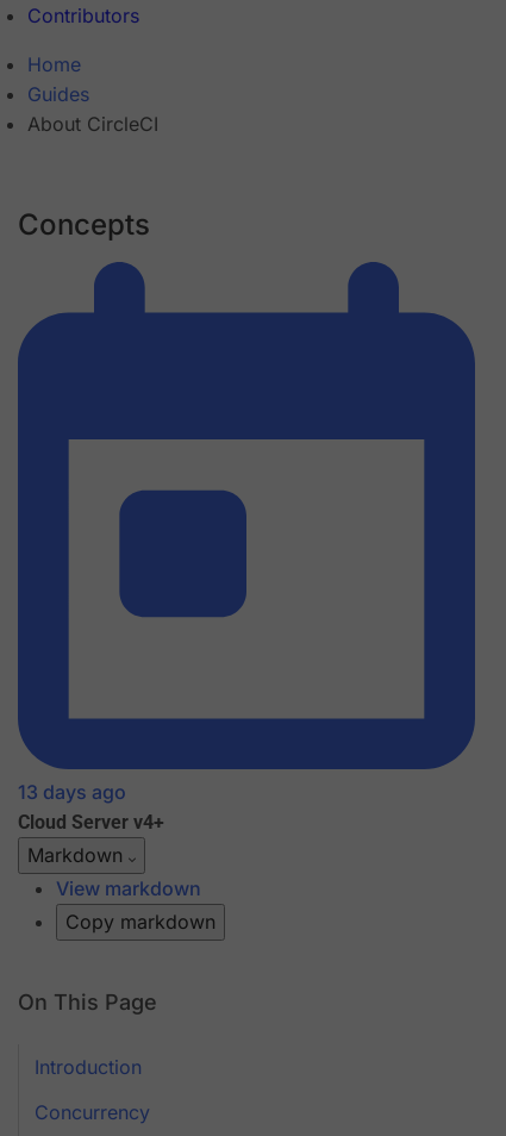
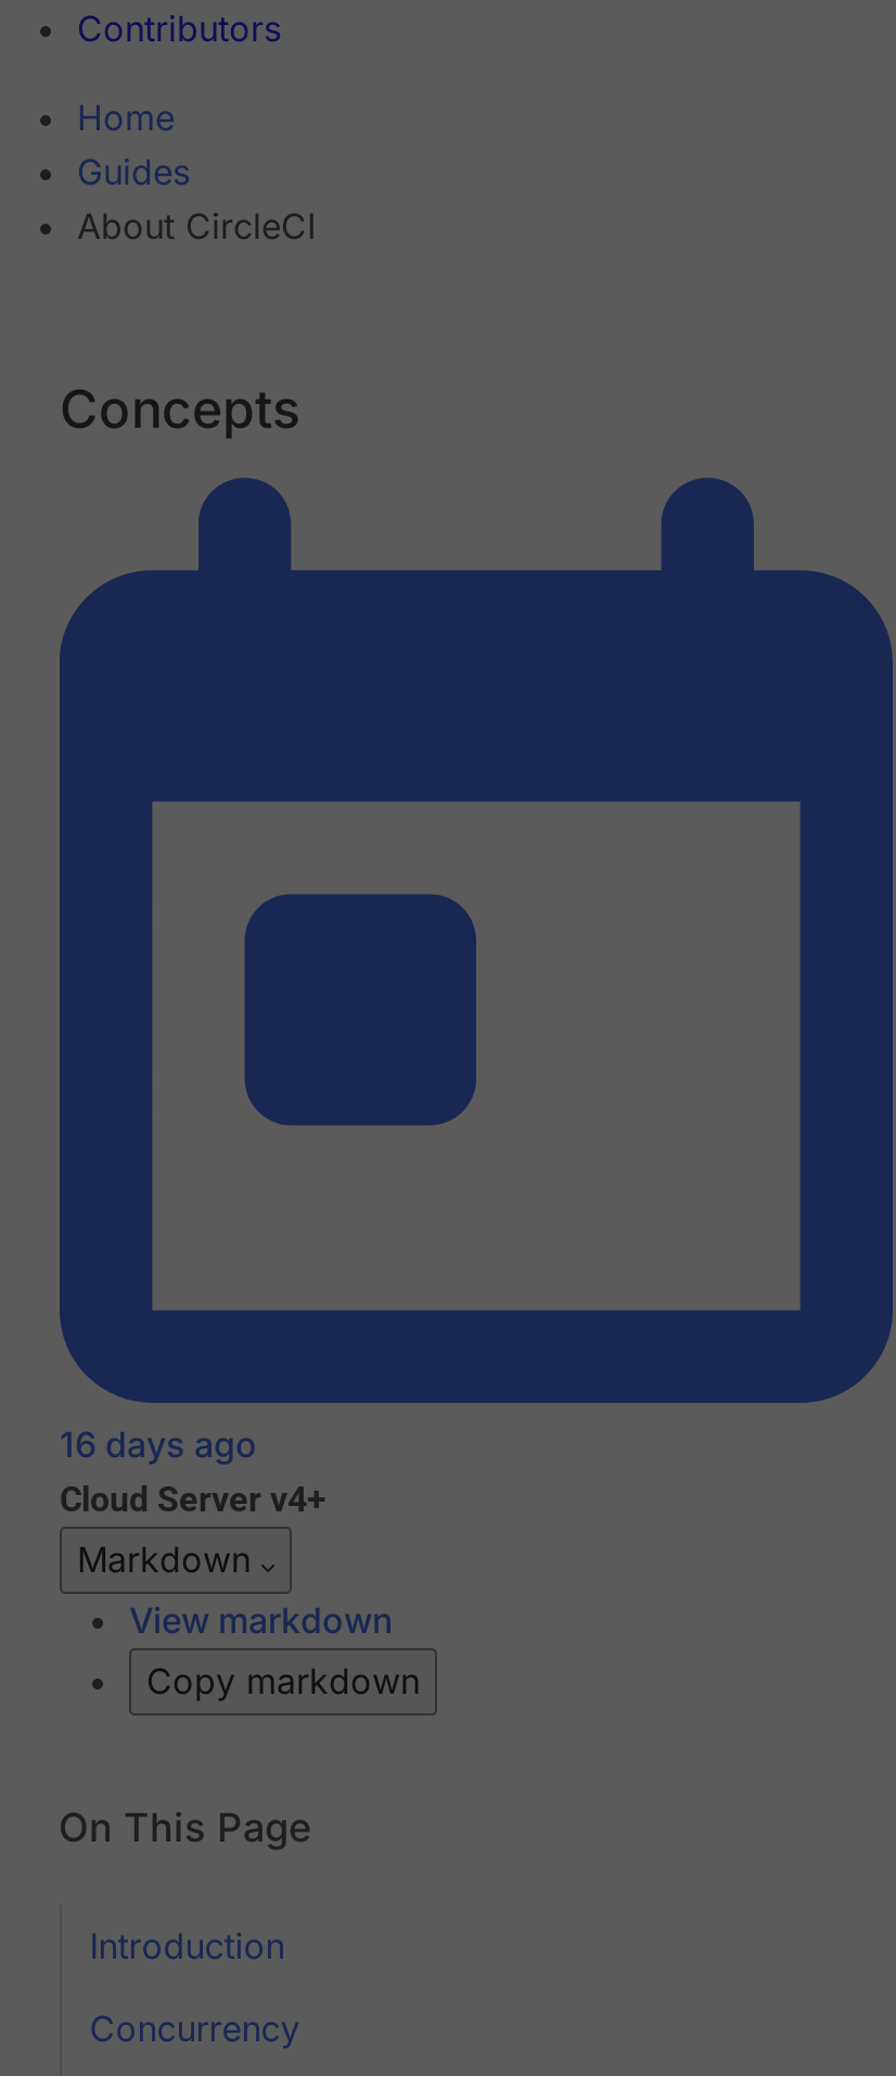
- 13 days ago
+ 16 days ago
